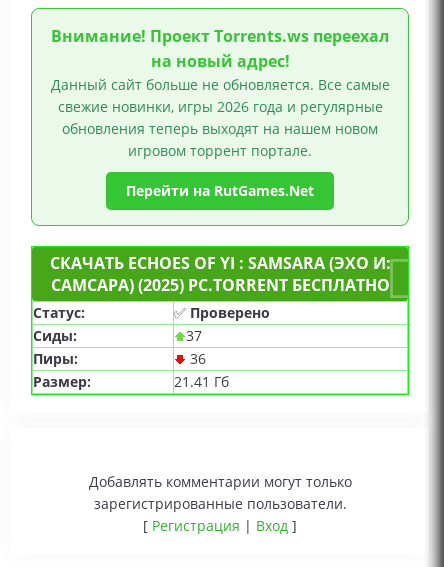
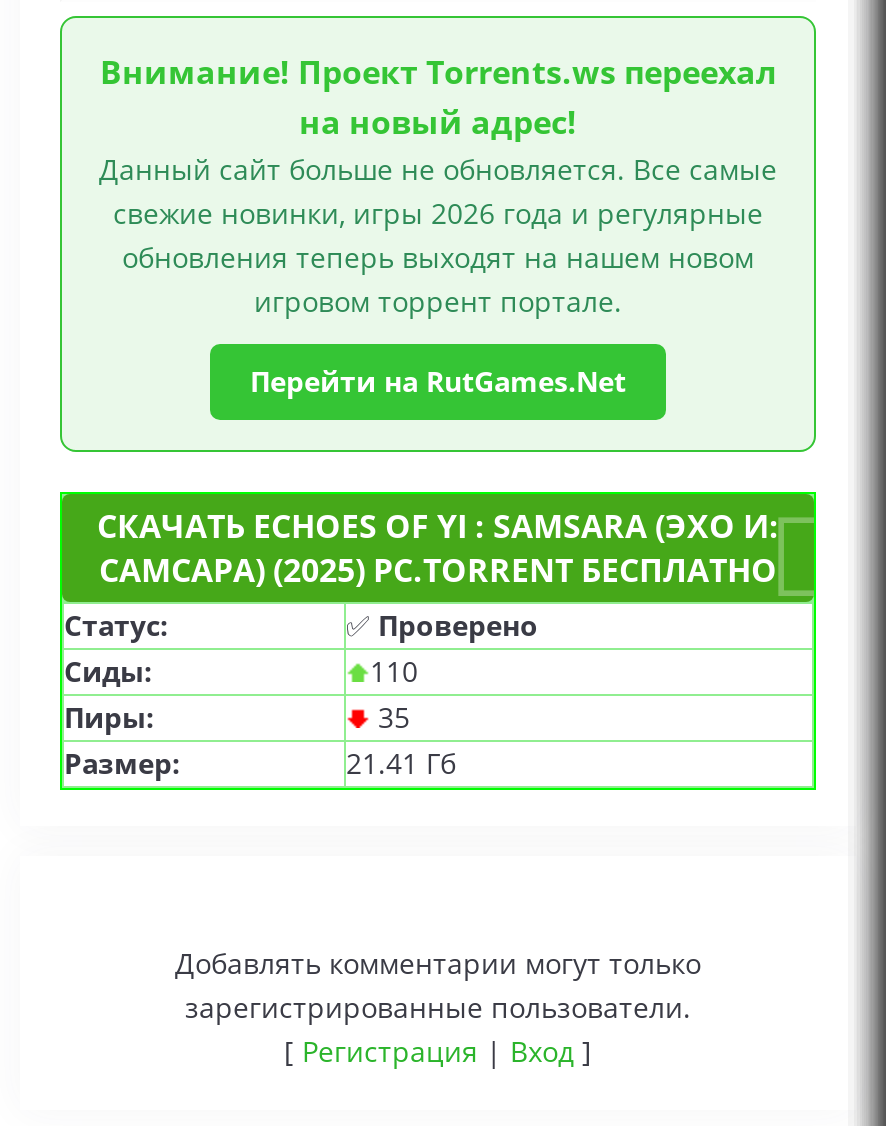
- 37
+ 110

- 36
+ 35
